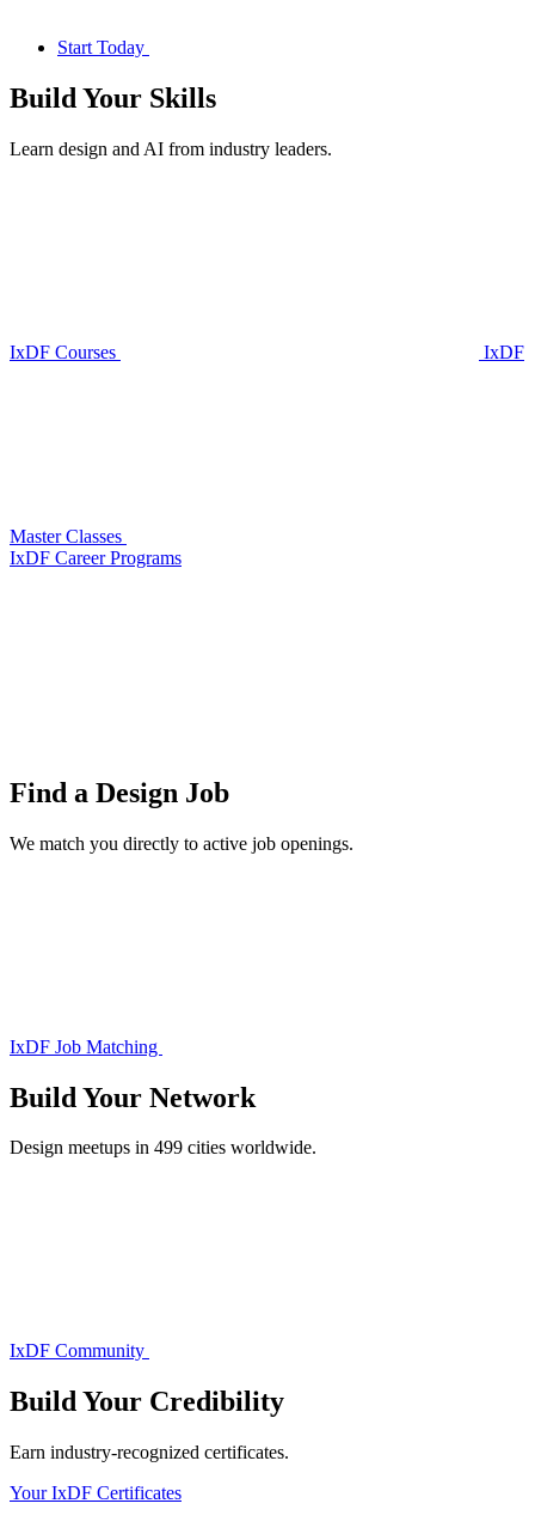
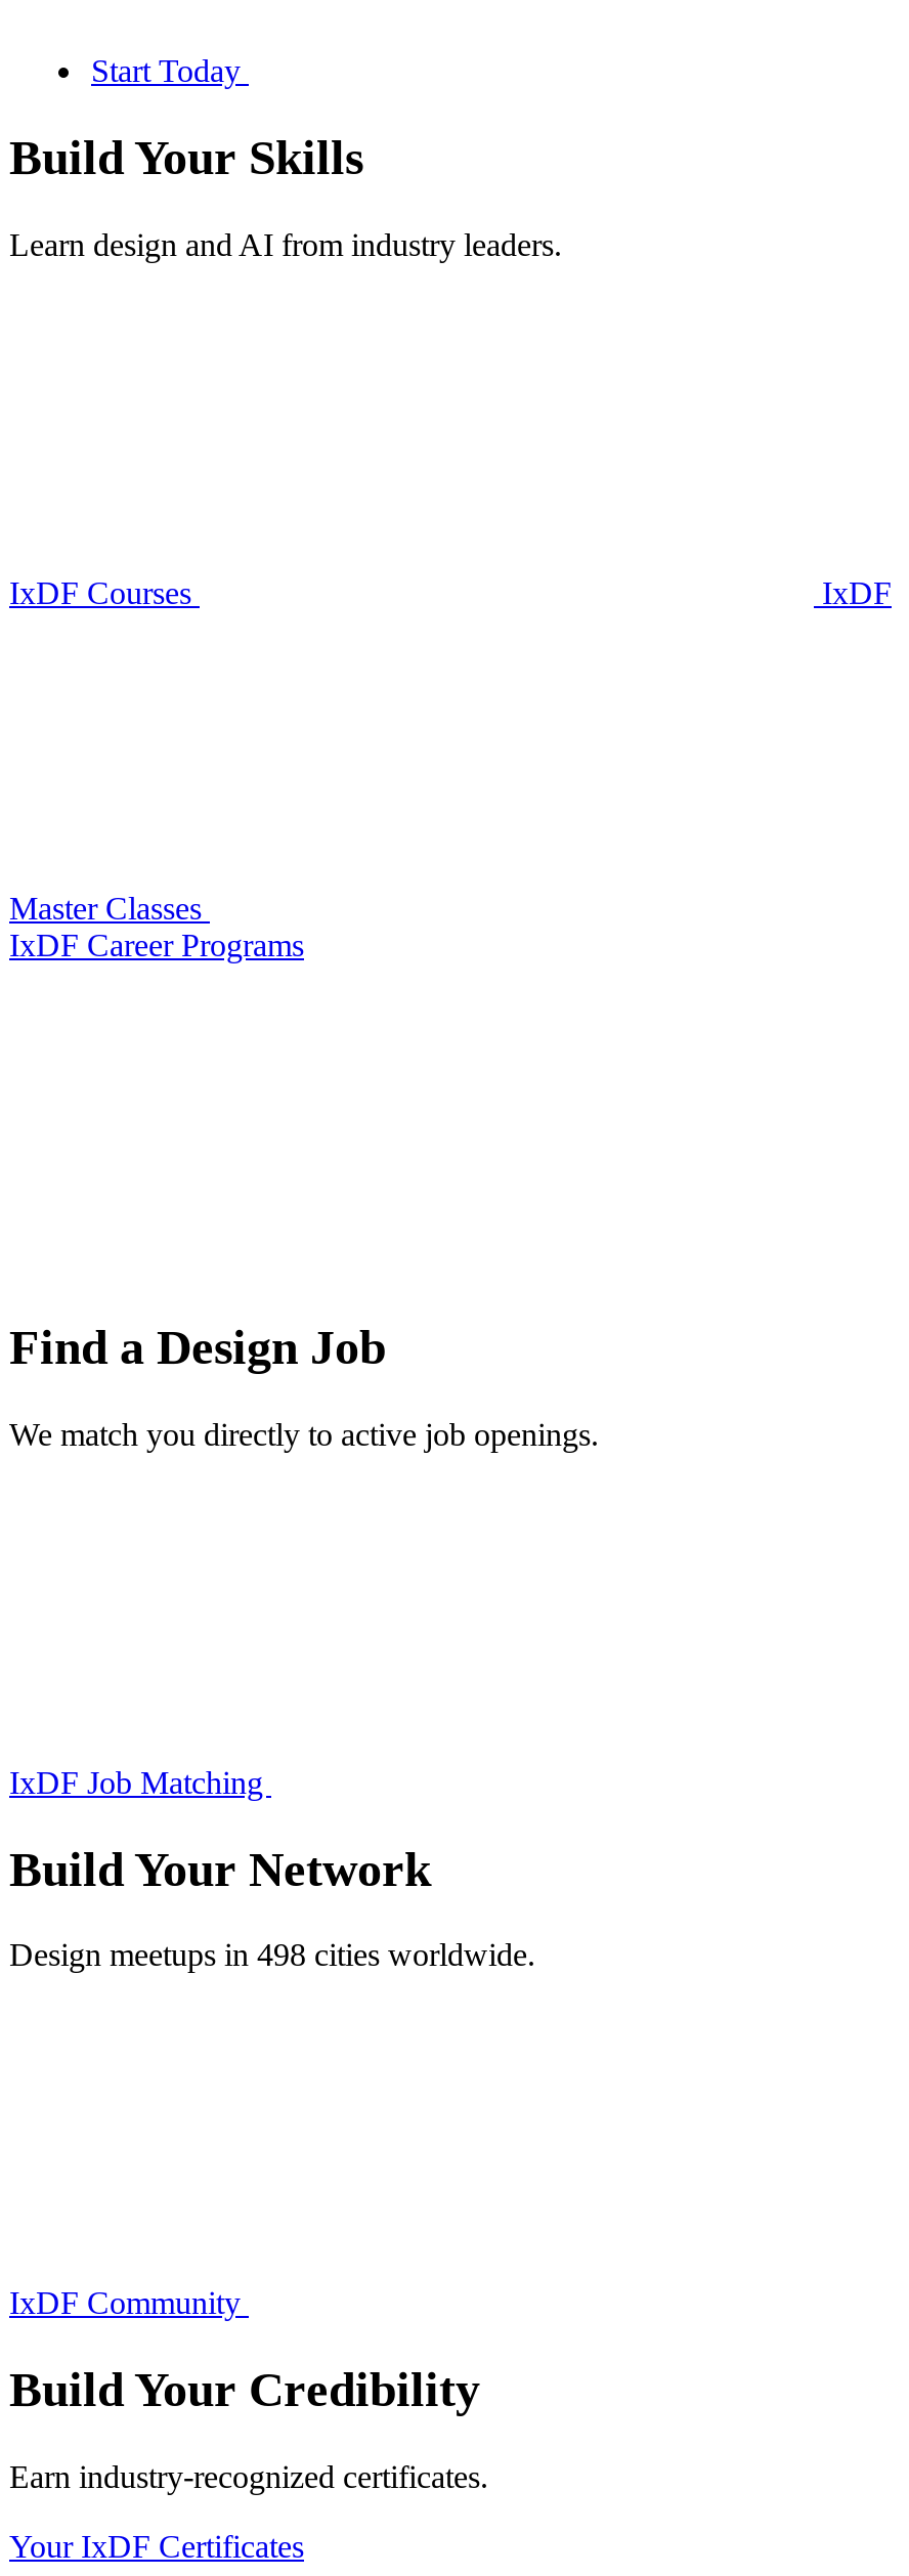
- Design meetups in 499 cities worldwide.
+ Design meetups in 498 cities worldwide.
